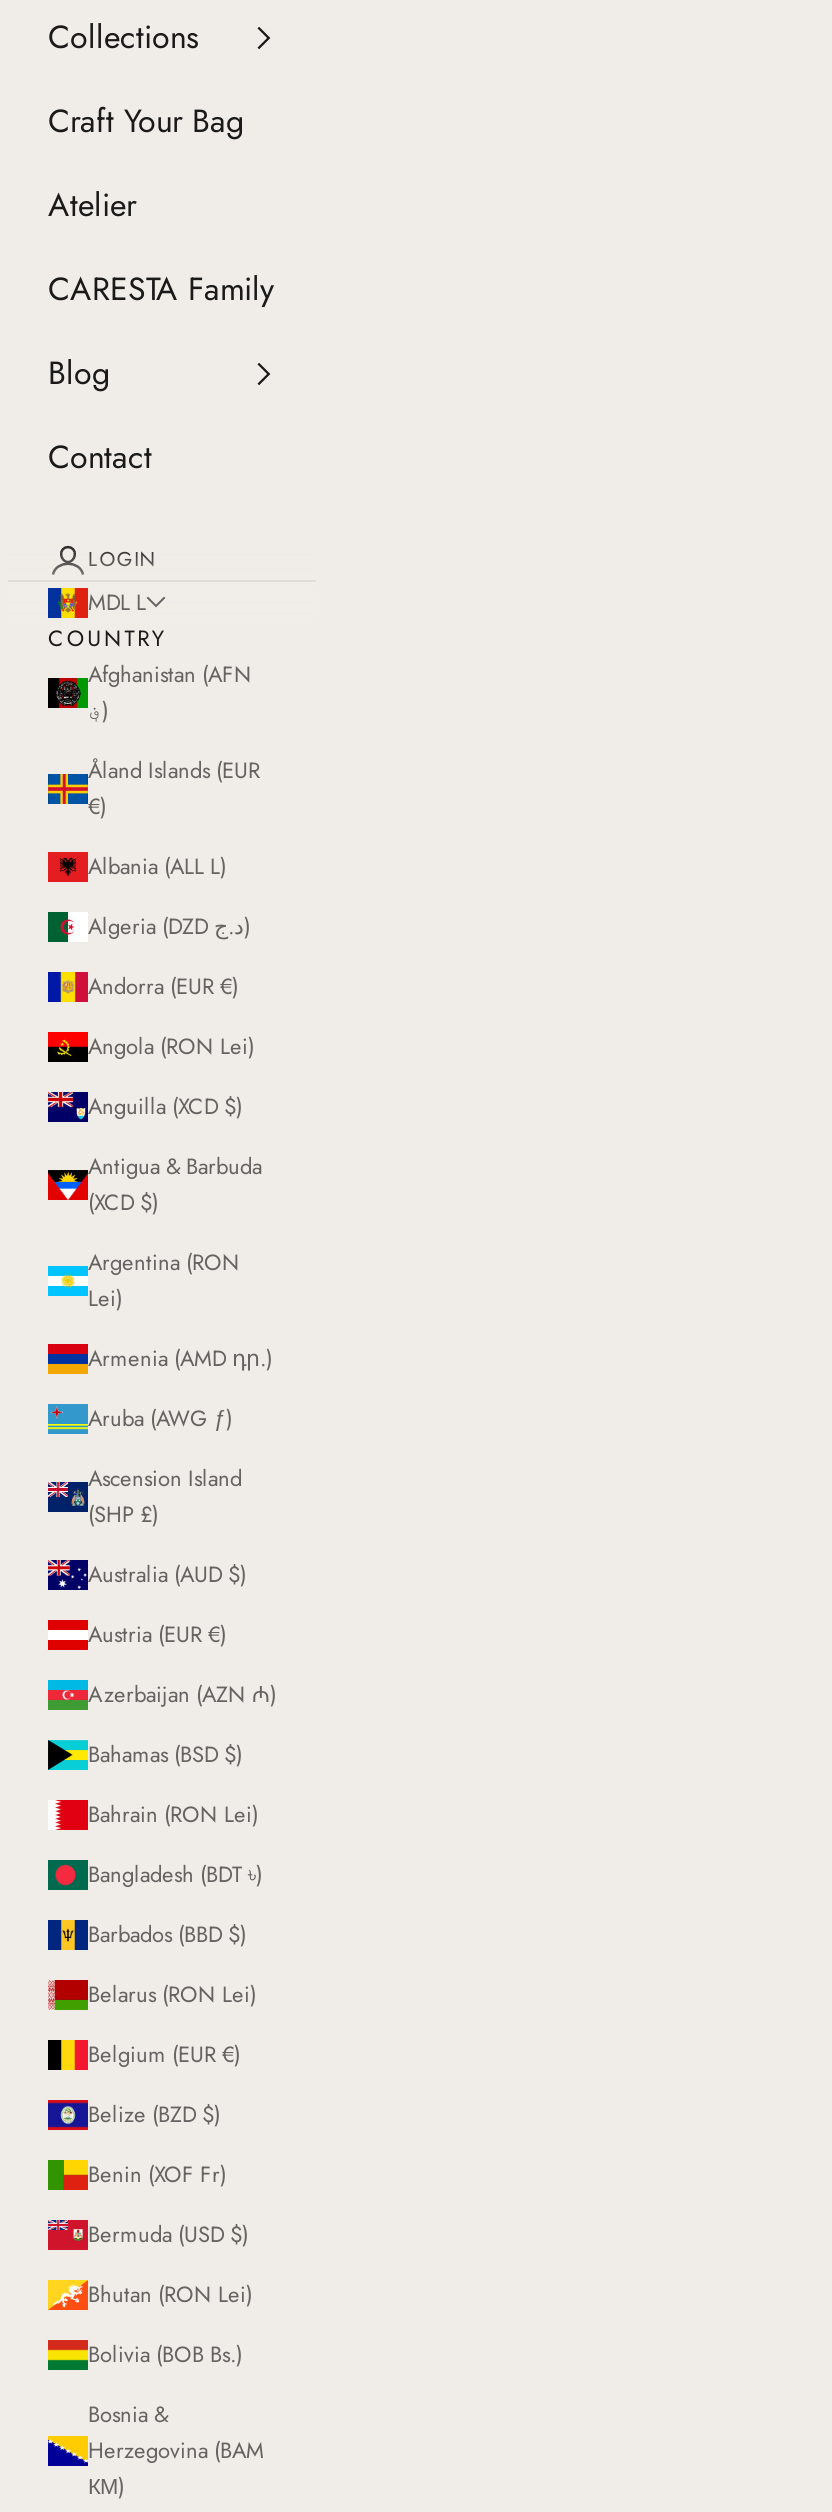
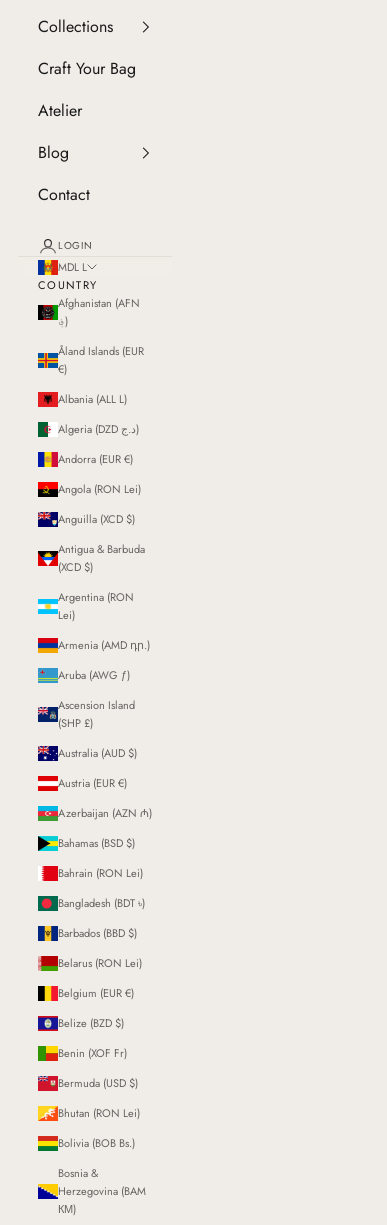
- CARESTA Family
